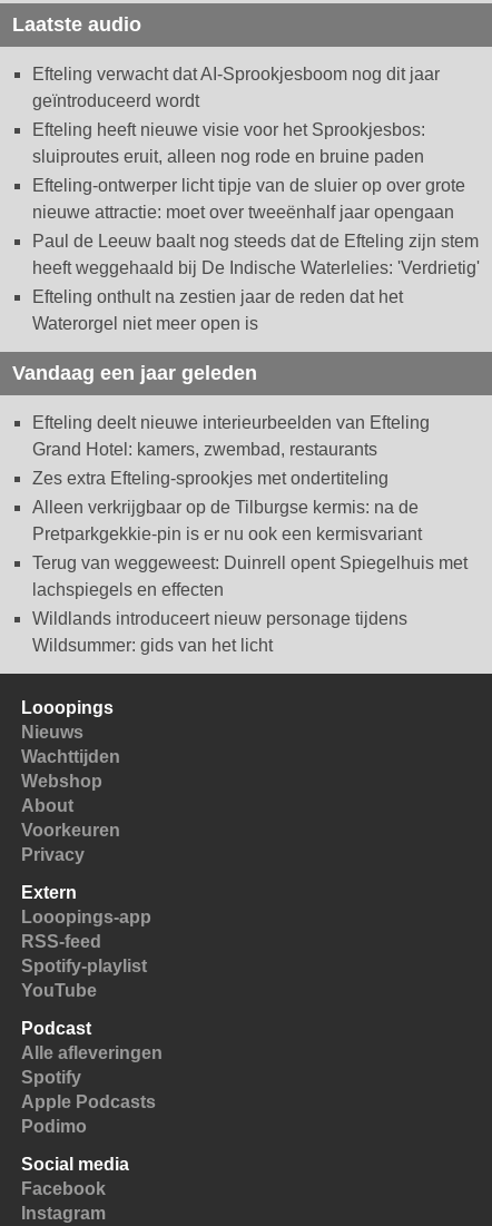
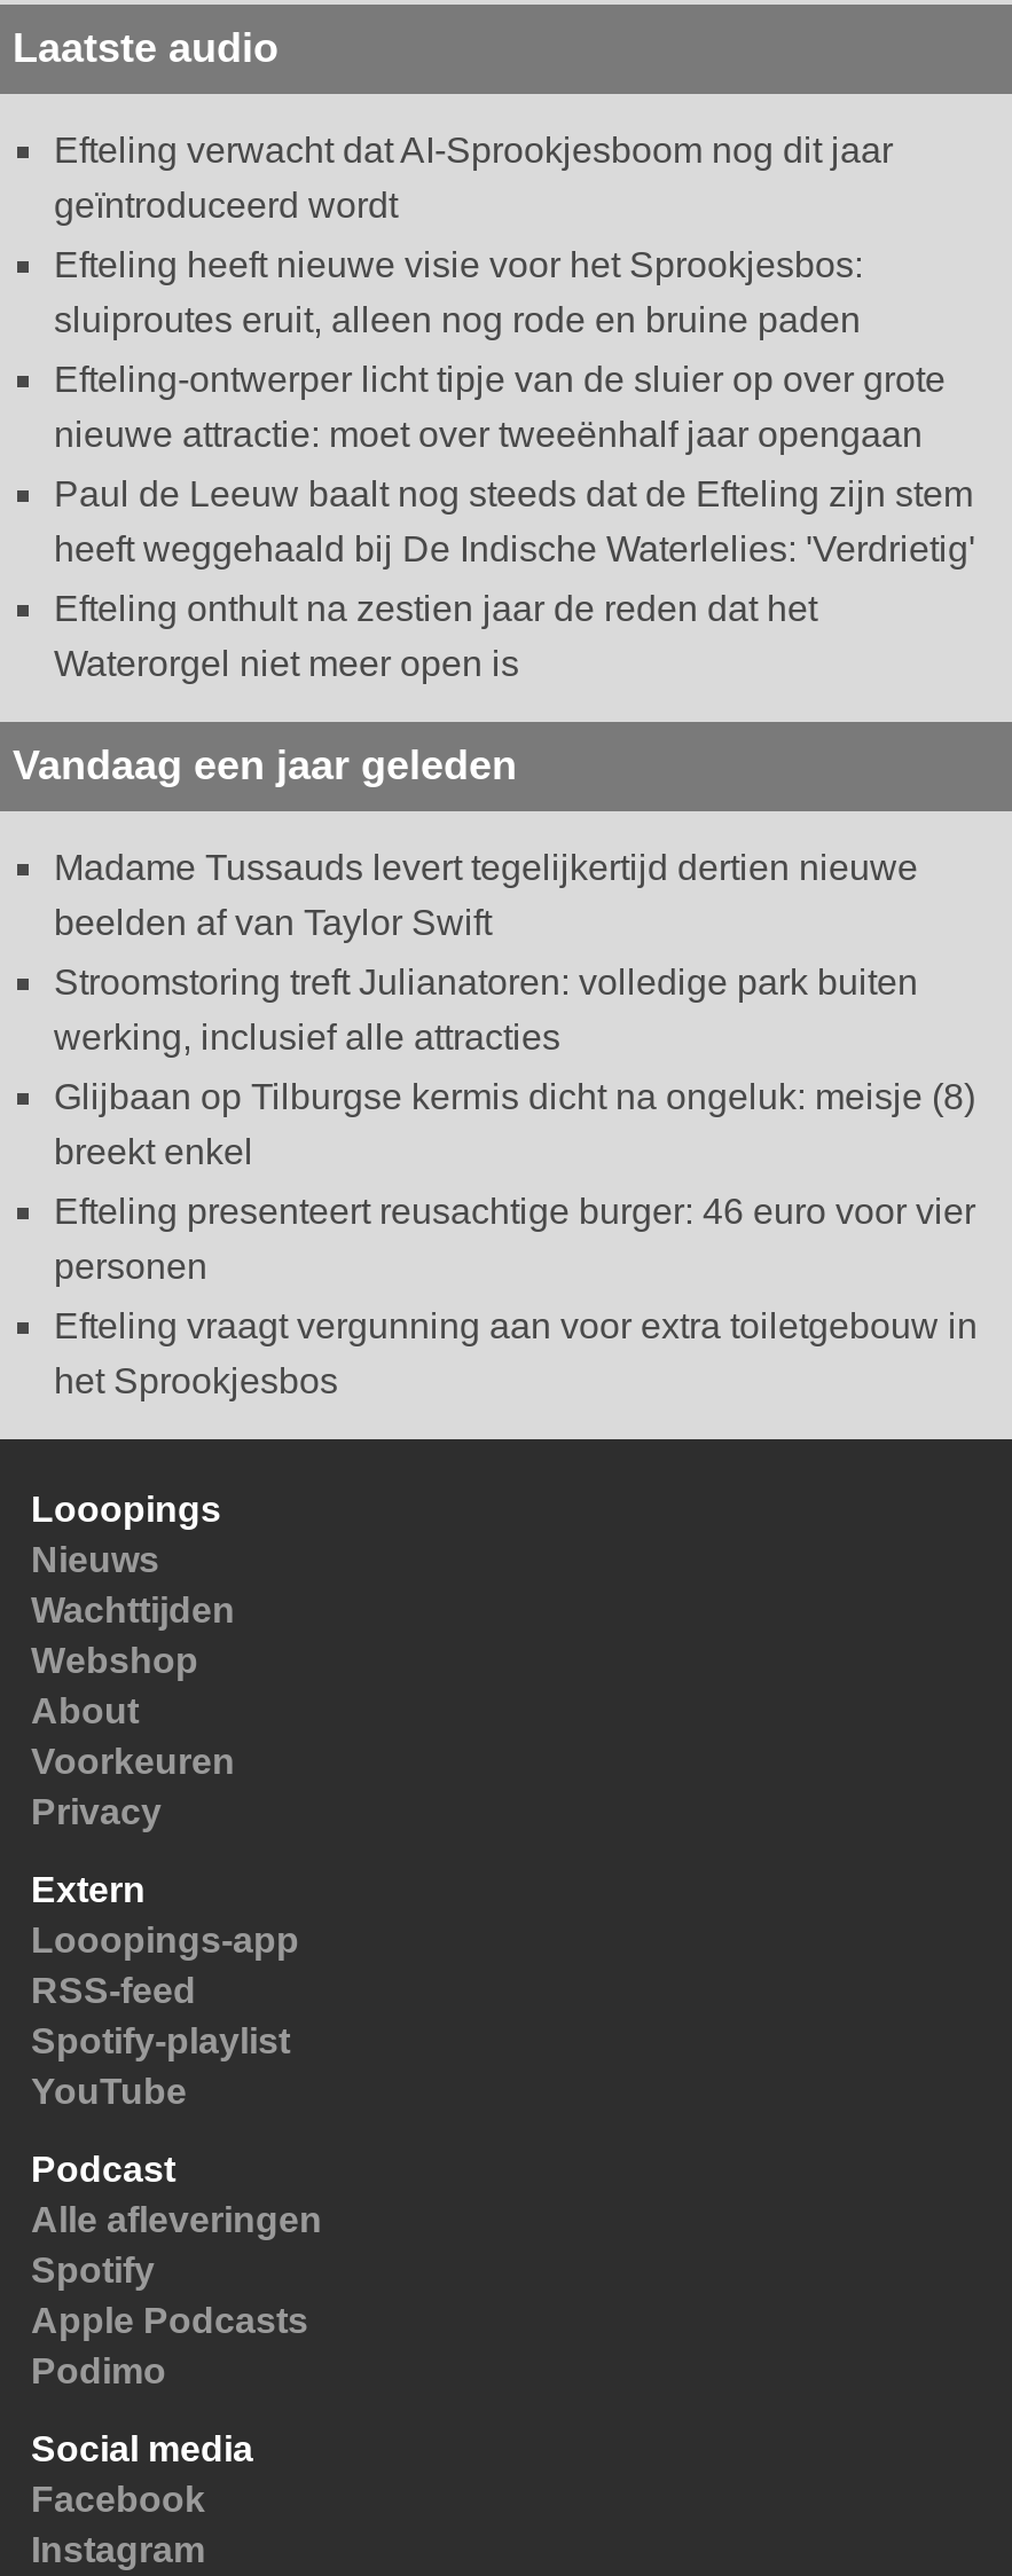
- Efteling deelt nieuwe interieurbeelden van Efteling
- Grand Hotel: kamers, zwembad, restaurants
+ Madame Tussauds levert tegelijkertijd dertien nieuwe
+ beelden af van Taylor Swift

- Zes extra Efteling-sprookjes met ondertiteling
+ Stroomstoring treft Julianatoren: volledige park buiten
+ werking, inclusief alle attracties

- Alleen verkrijgbaar op de Tilburgse kermis: na de
- Pretparkgekkie-pin is er nu ook een kermisvariant
+ Glijbaan op Tilburgse kermis dicht na ongeluk: meisje (8)
+ breekt enkel

- Terug van weggeweest: Duinrell opent Spiegelhuis met
- lachspiegels en effecten
+ Efteling presenteert reusachtige burger: 46 euro voor vier
+ personen

- Wildlands introduceert nieuw personage tijdens
- Wildsummer: gids van het licht
+ Efteling vraagt vergunning aan voor extra toiletgebouw in
+ het Sprookjesbos
